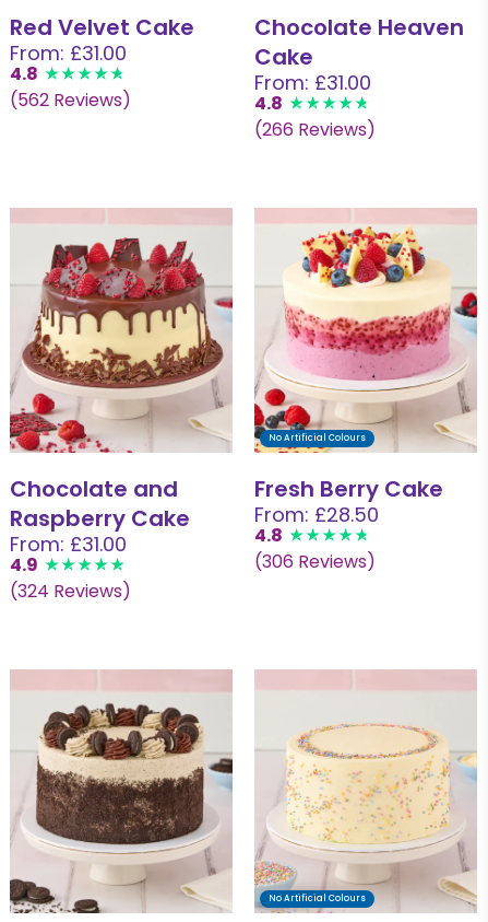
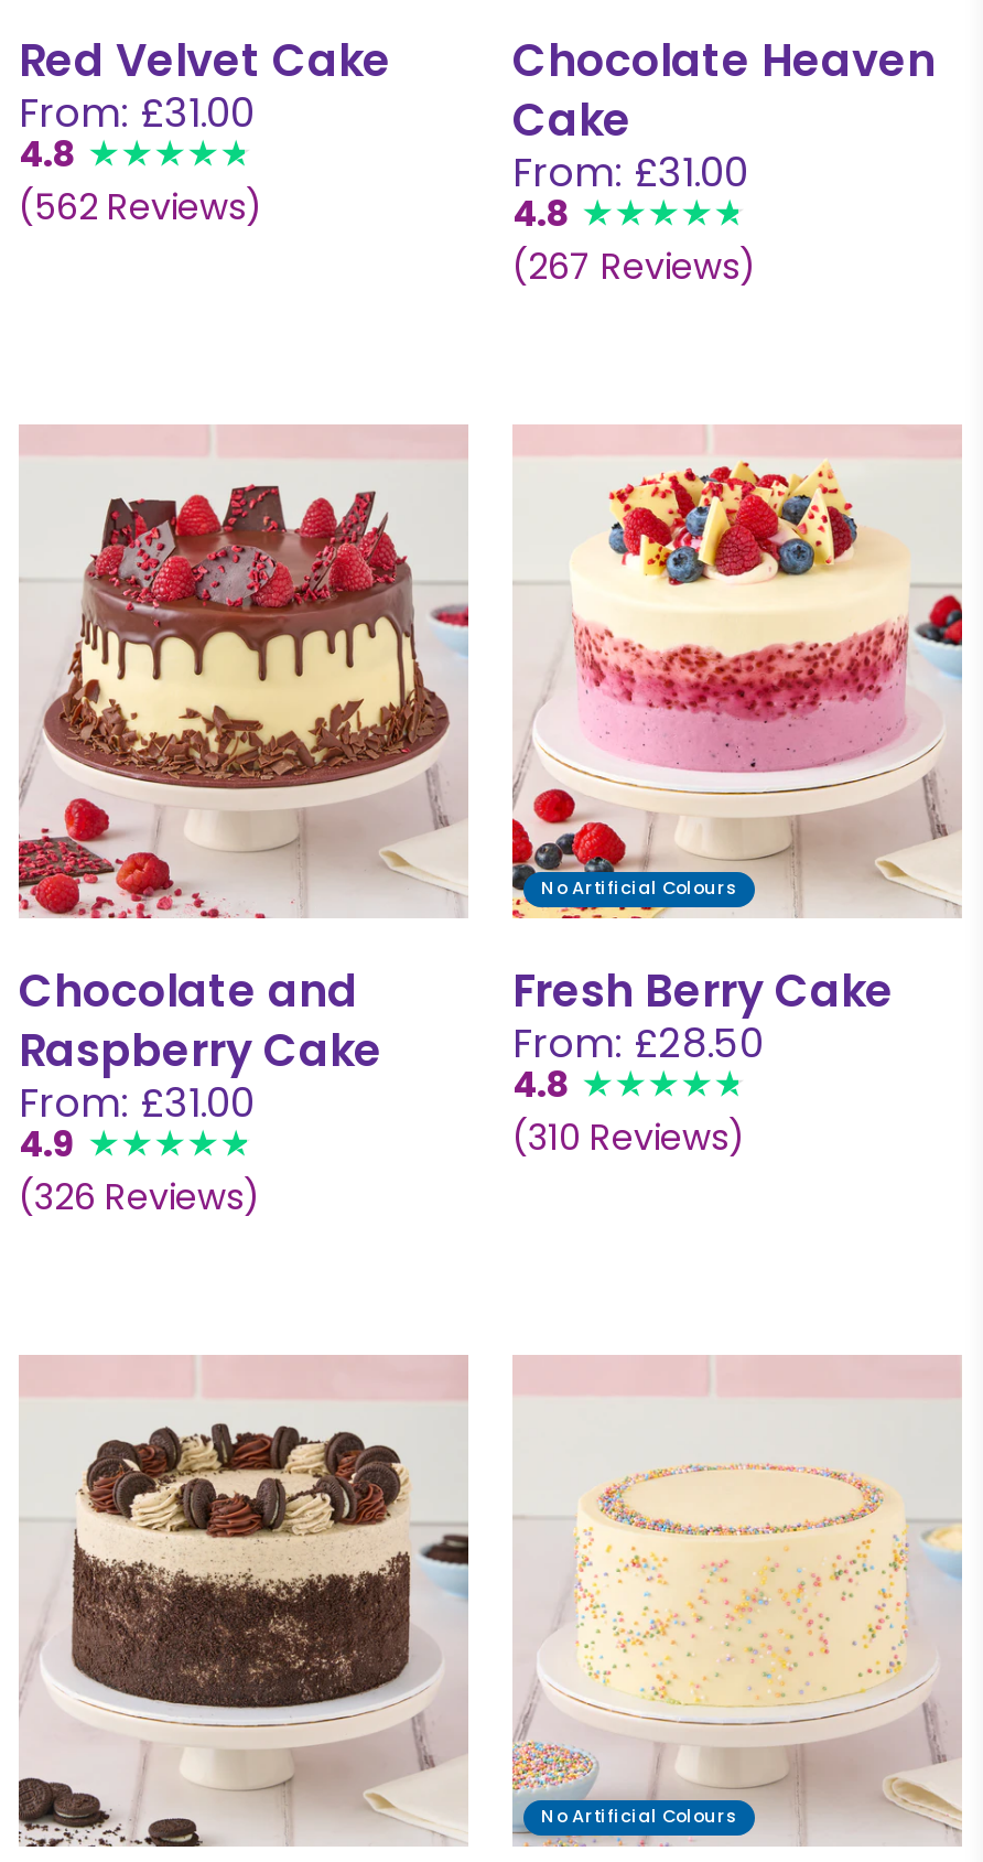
- (266 Reviews)
+ (267 Reviews)

- (306 Reviews)
+ (310 Reviews)

- (324 Reviews)
+ (326 Reviews)
